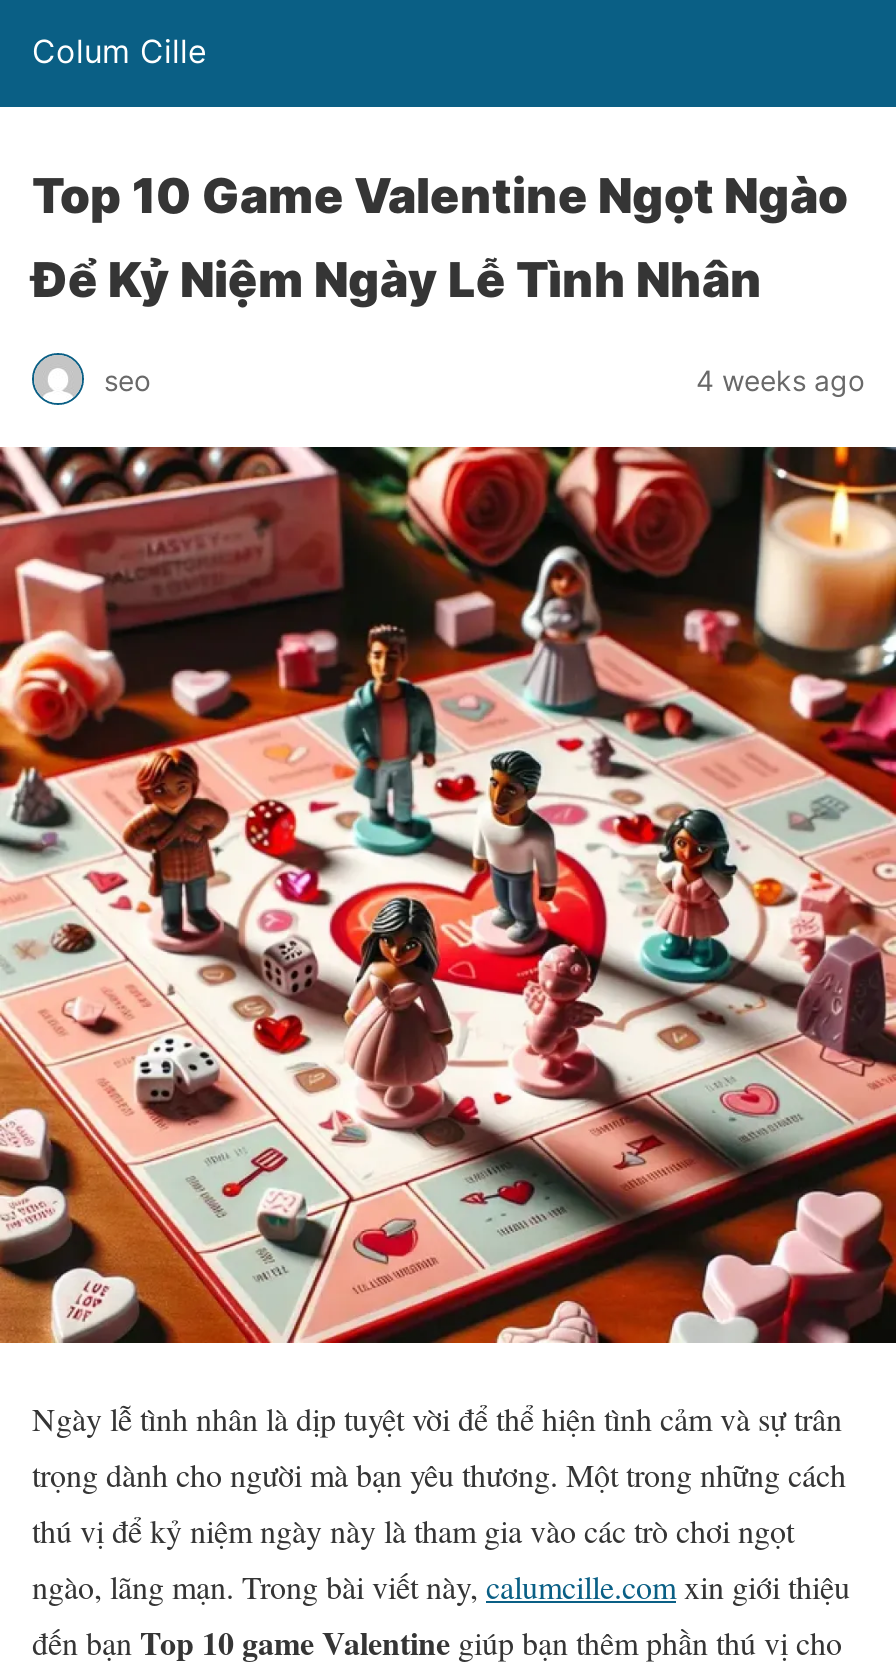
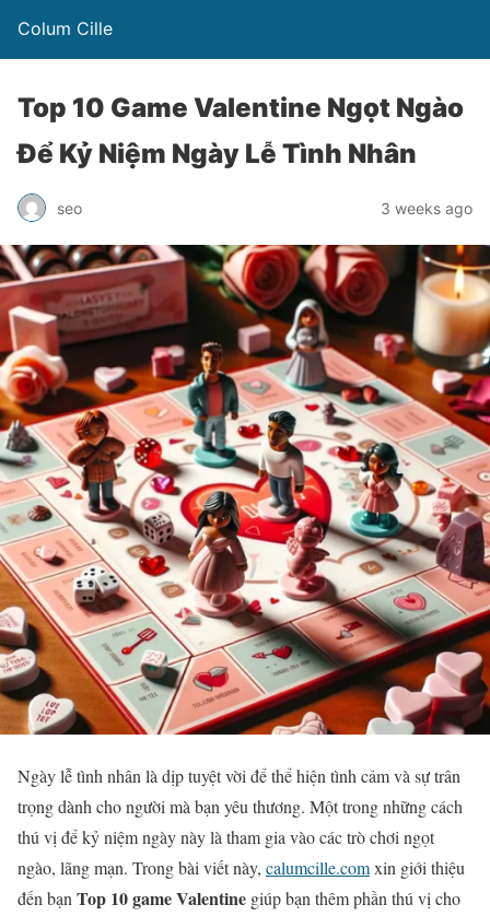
- 4 weeks ago
+ 3 weeks ago
